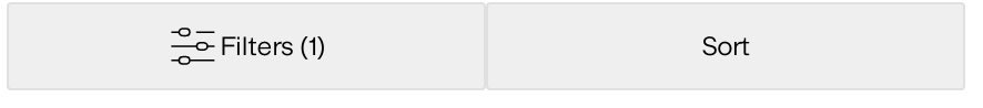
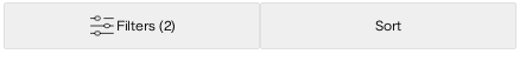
- Filters (1)
+ Filters (2)
